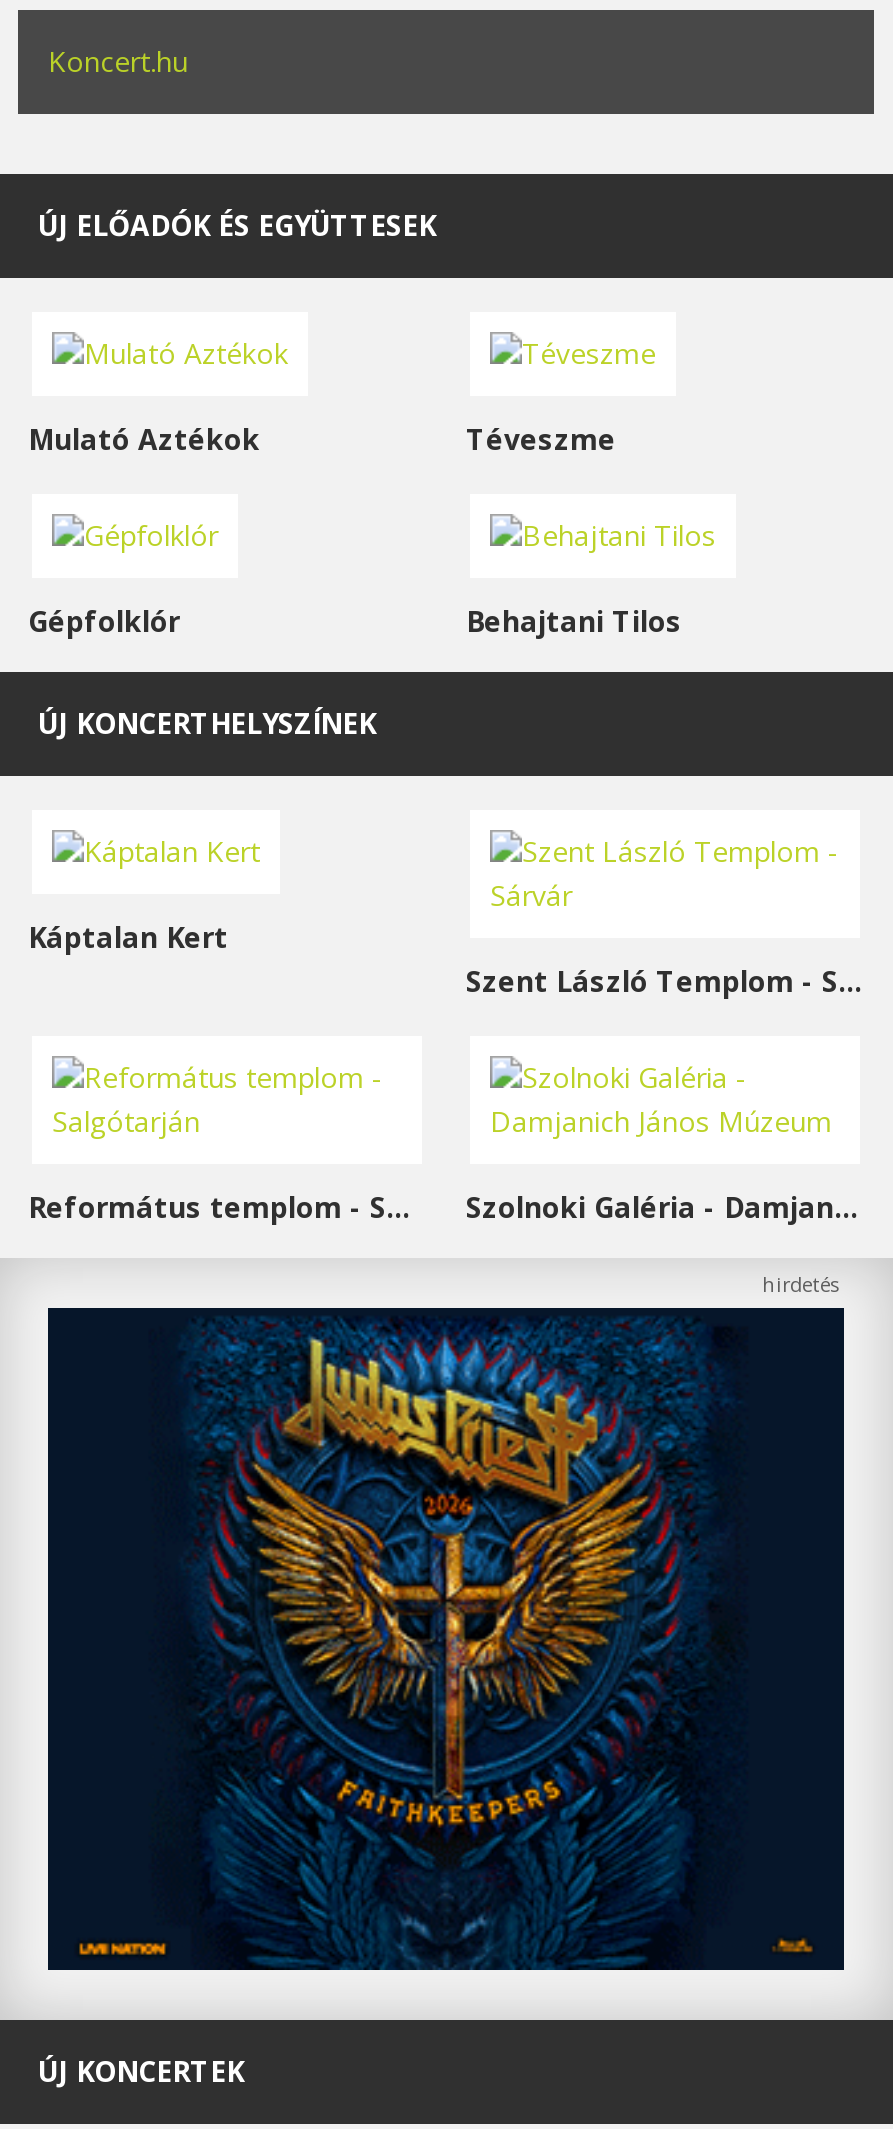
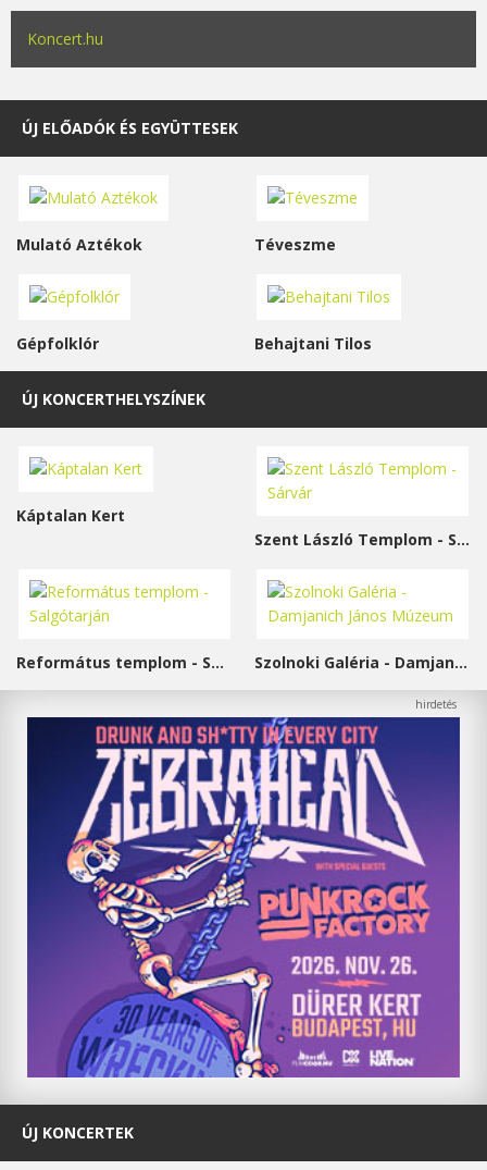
- [image]
+ [image]
